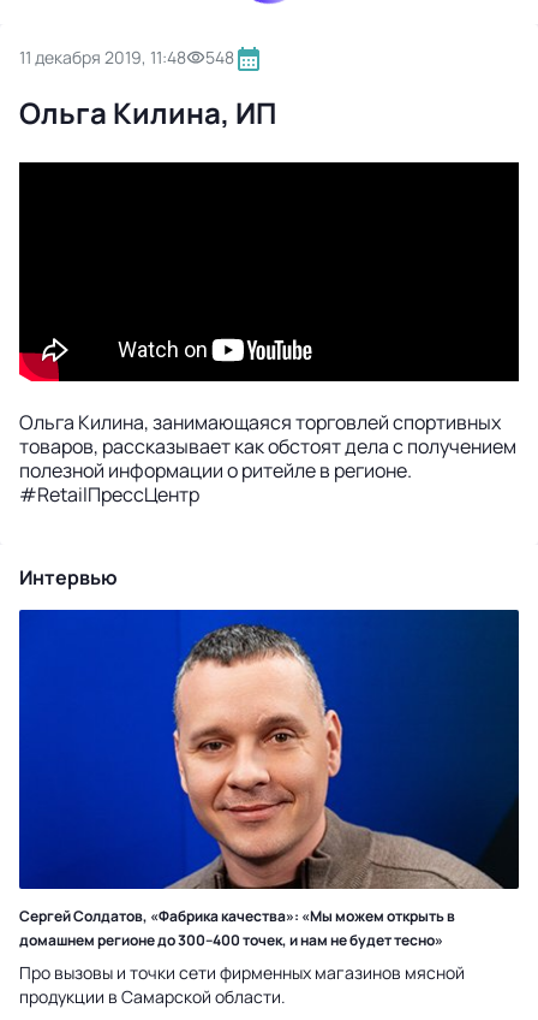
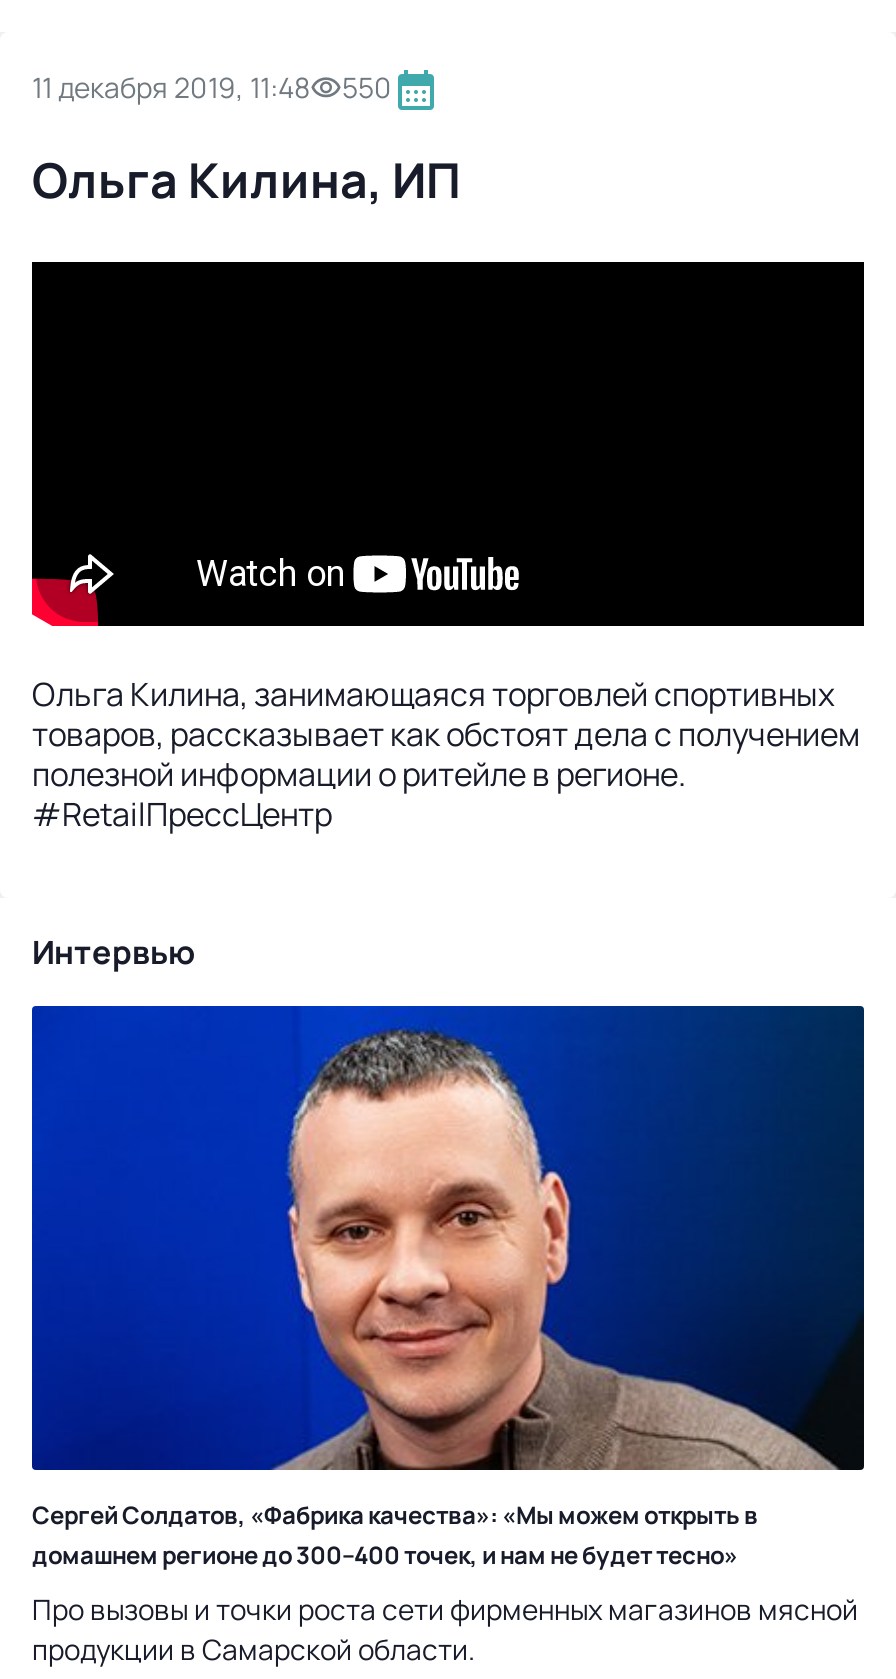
- 548
+ 550

- Про вызовы и точки сети фирменных магазинов мясной
+ Про вызовы и точки роста сети фирменных магазинов мясной
